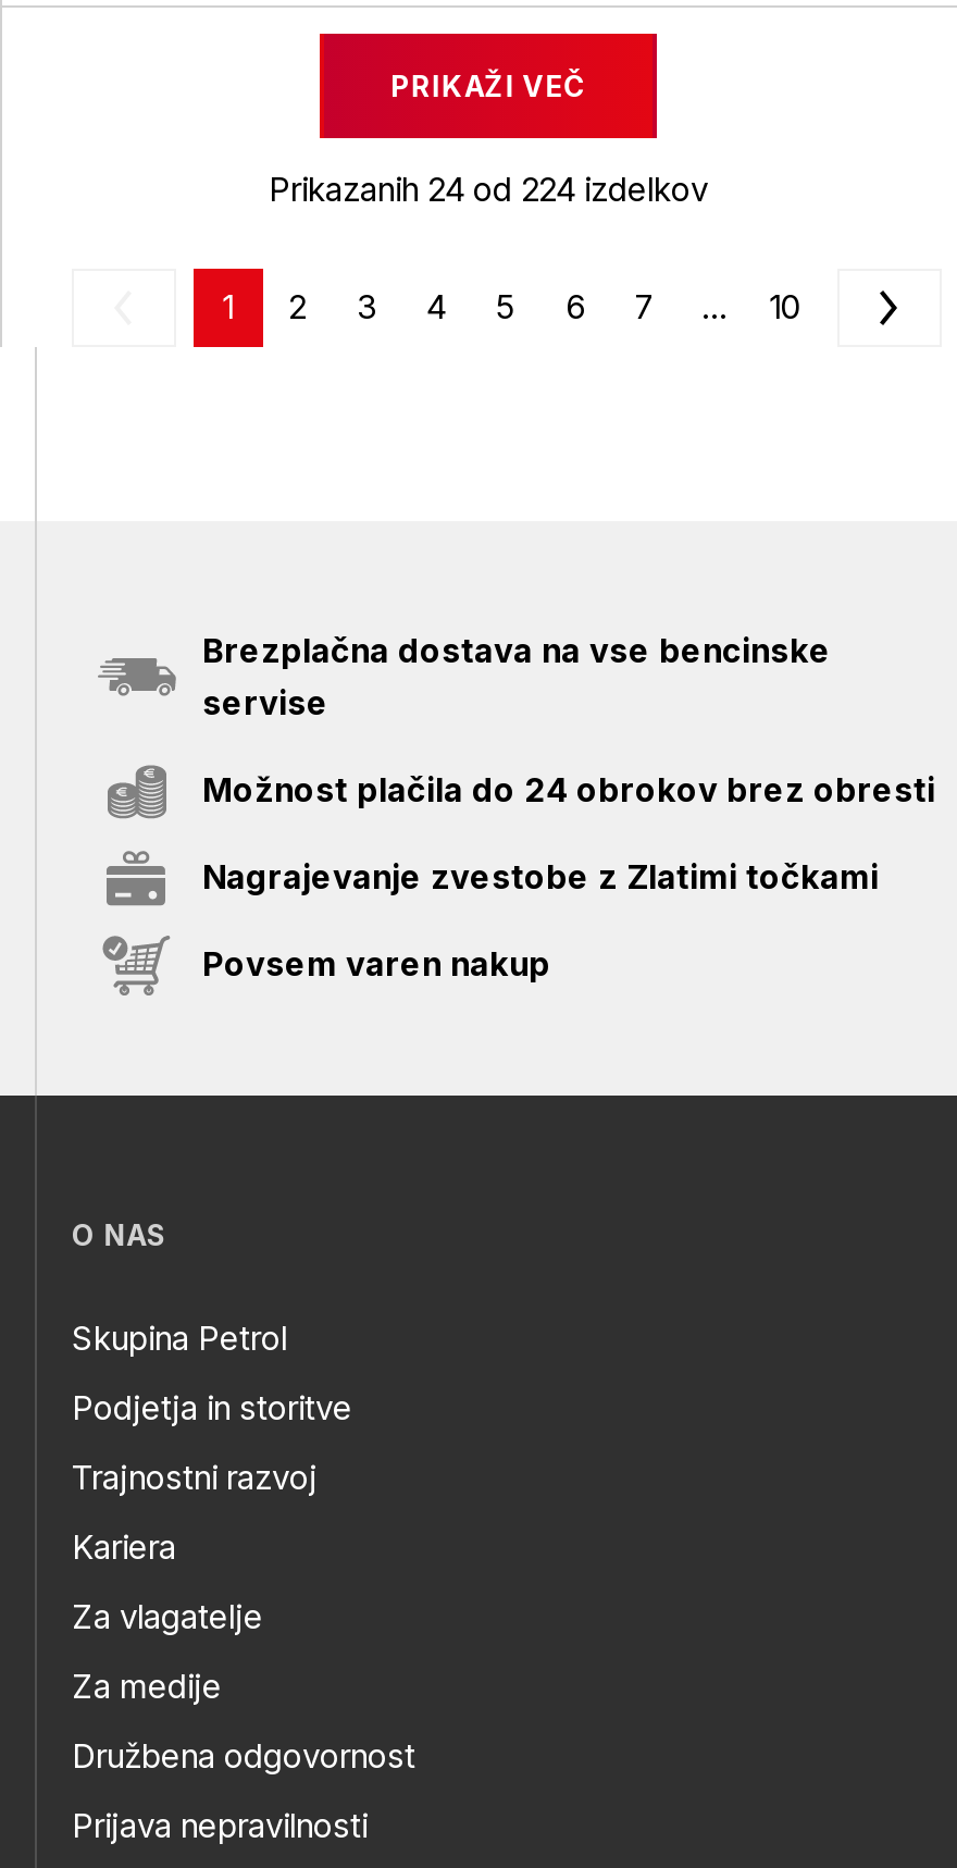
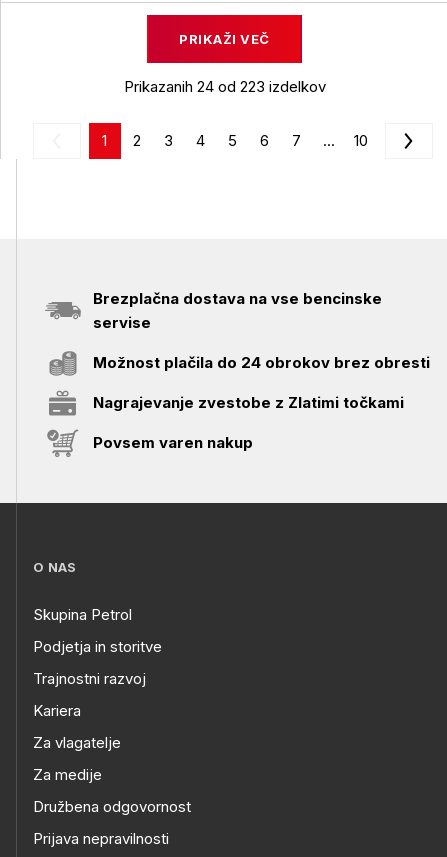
- Prikazanih 24 od 224 izdelkov
+ Prikazanih 24 od 223 izdelkov
